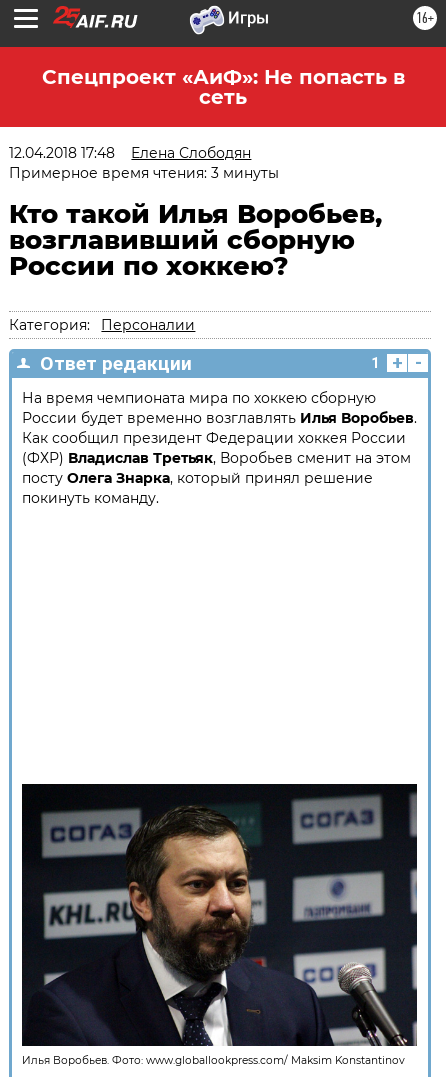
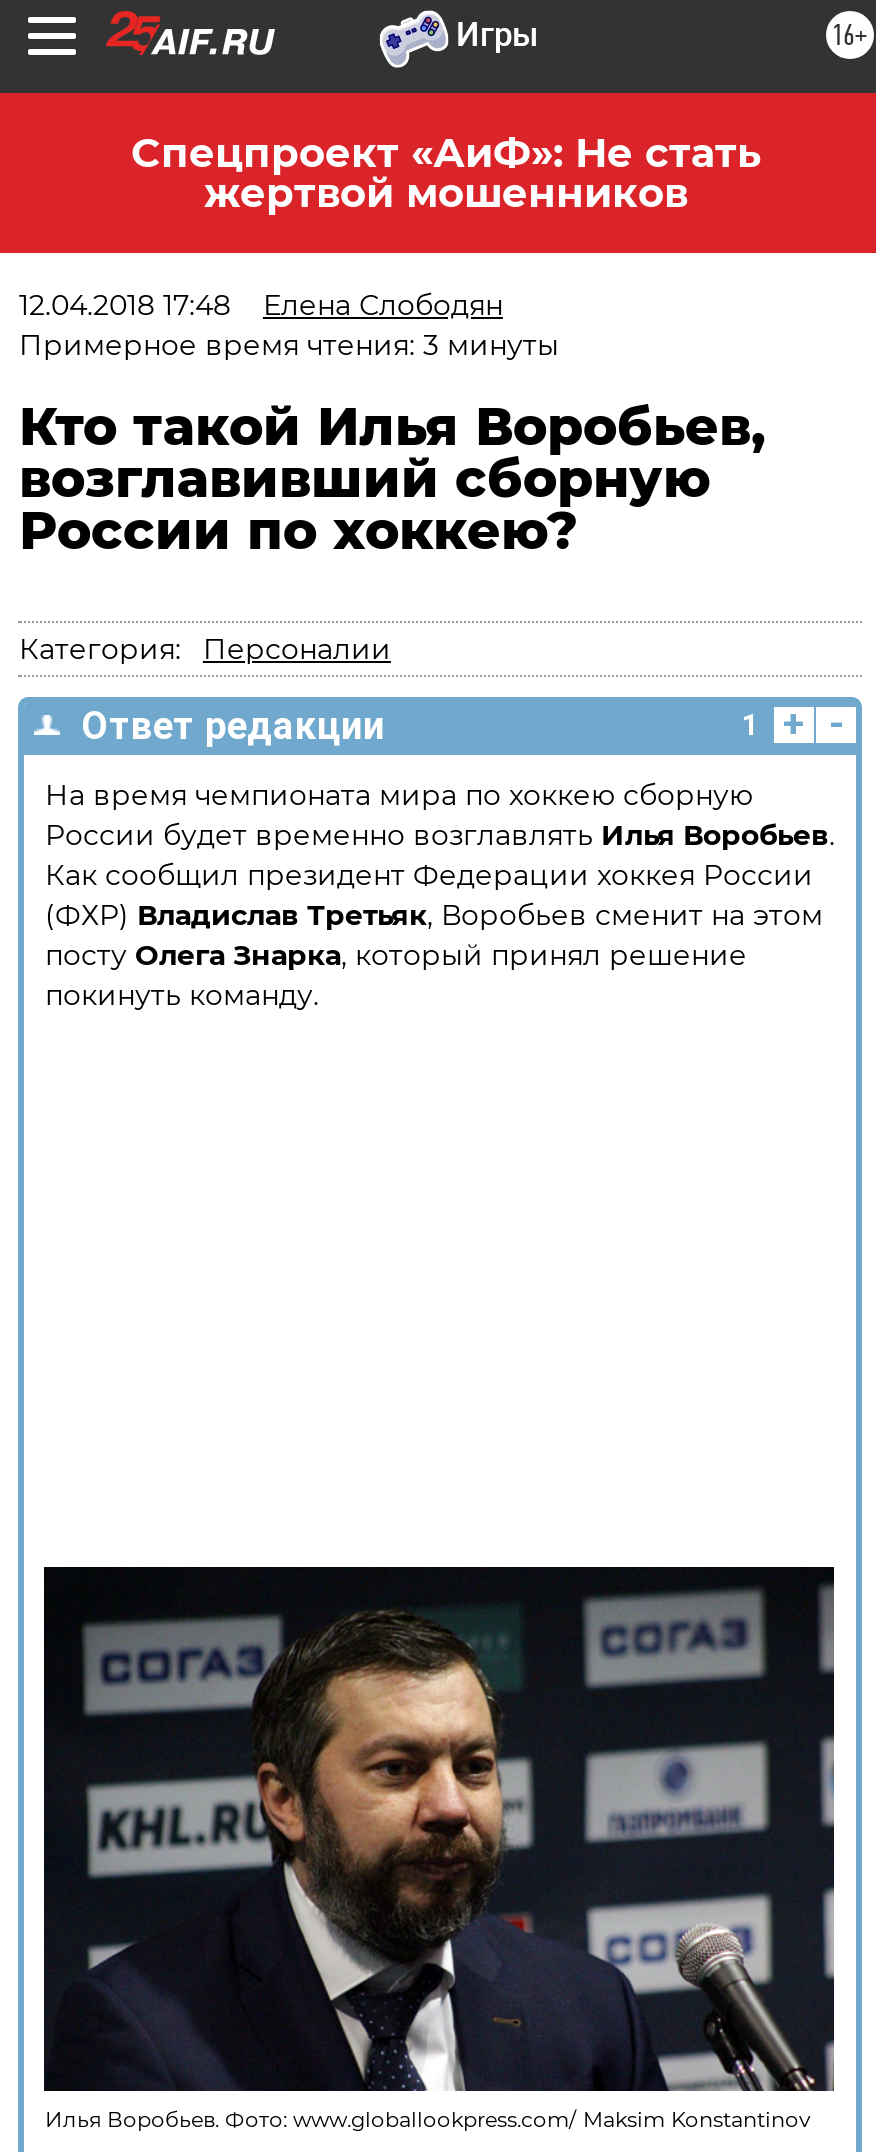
- Спецпроект «АиФ»: Не попасть в
- сеть
+ Спецпроект «АиФ»: Не стать
+ жертвой мошенников
